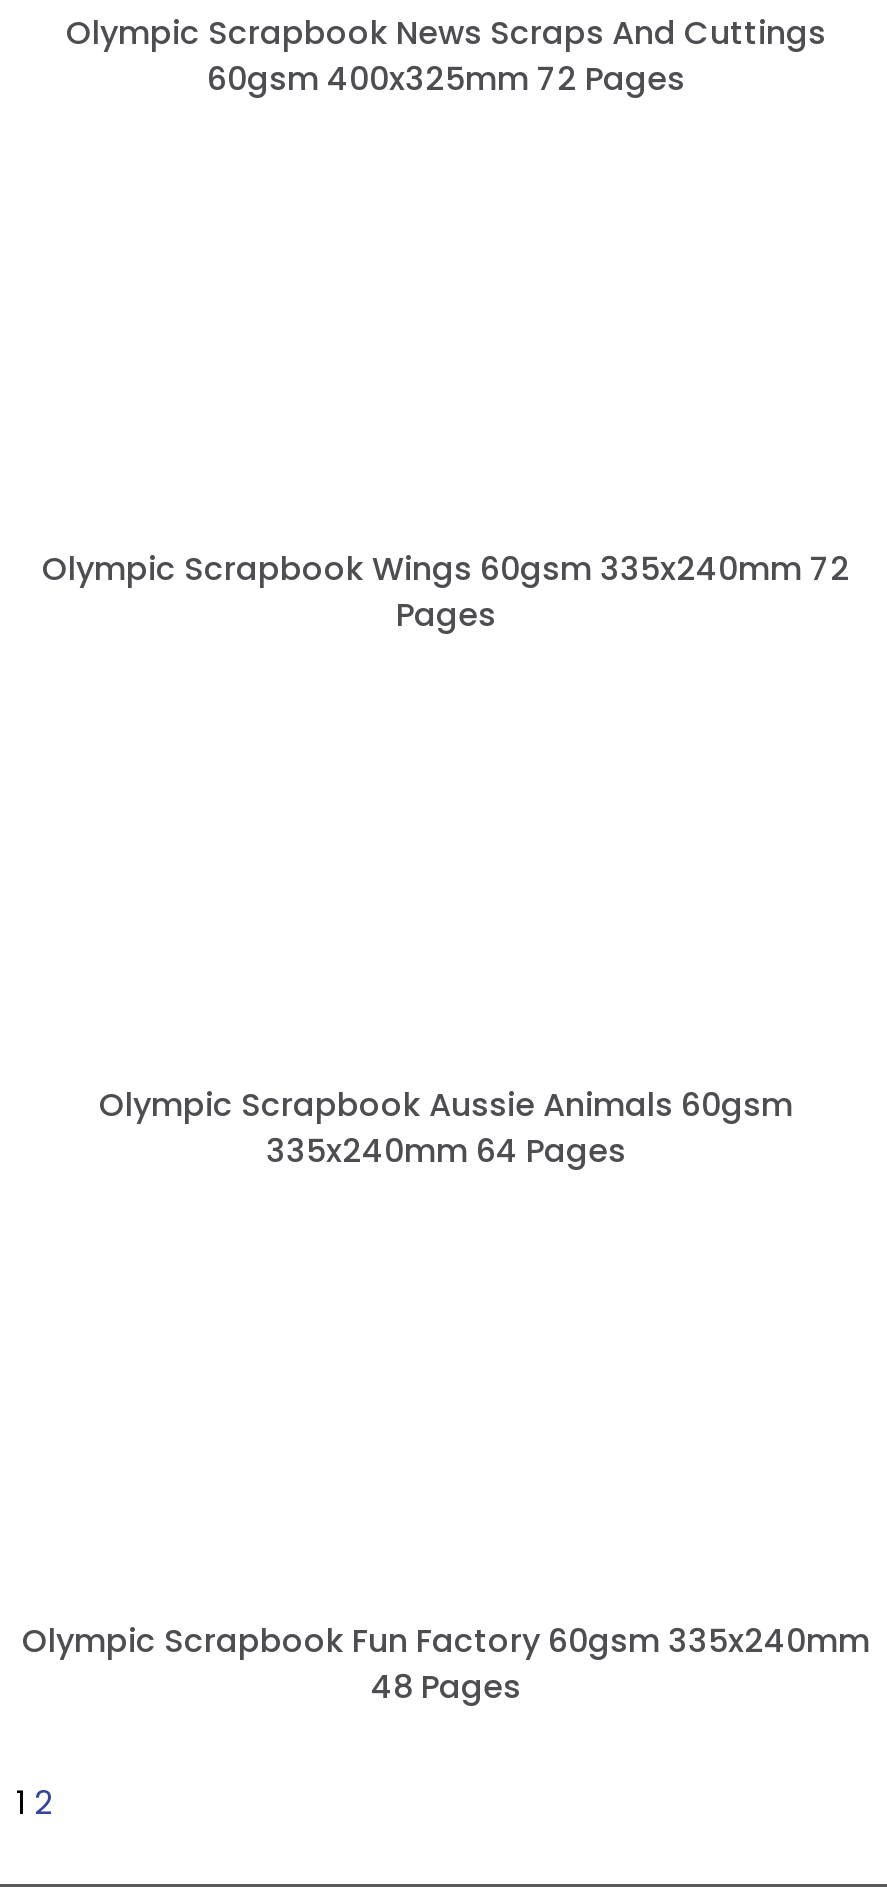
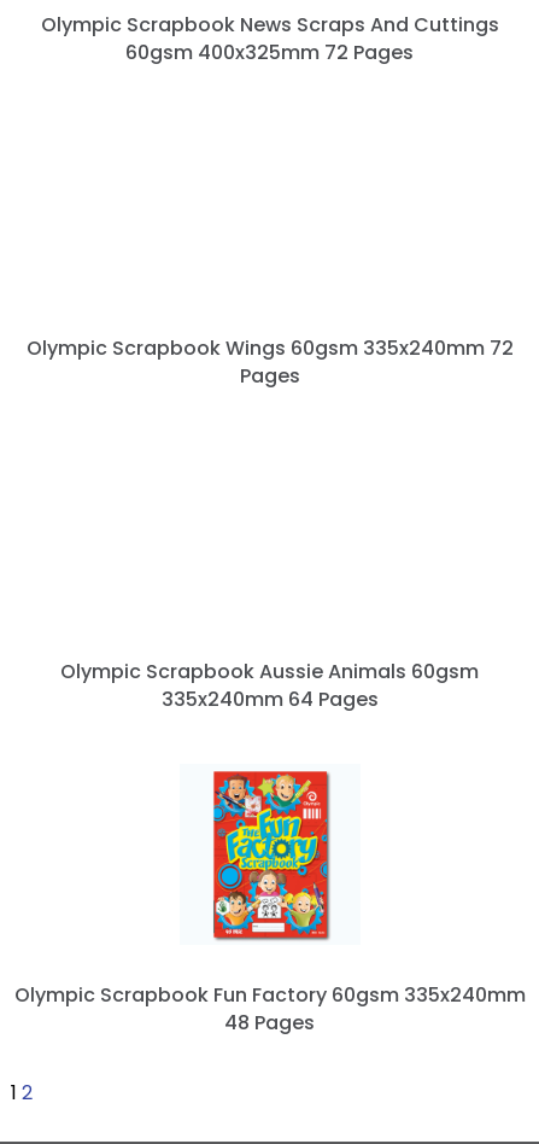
+ [image]
